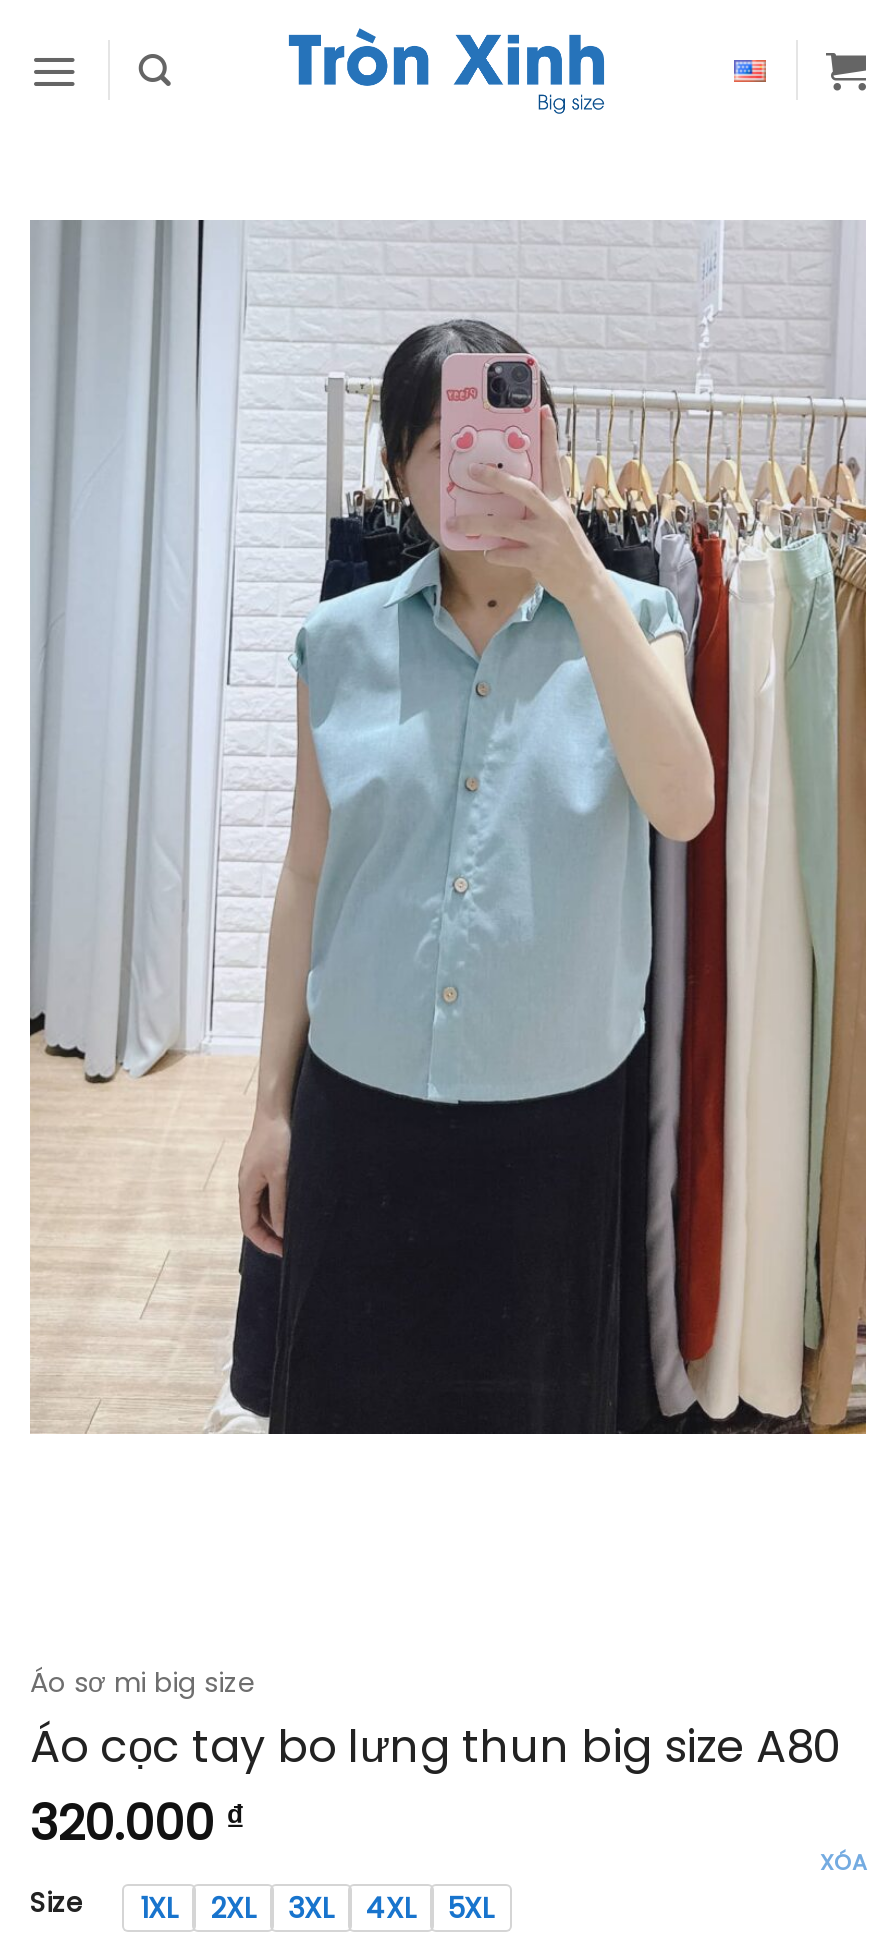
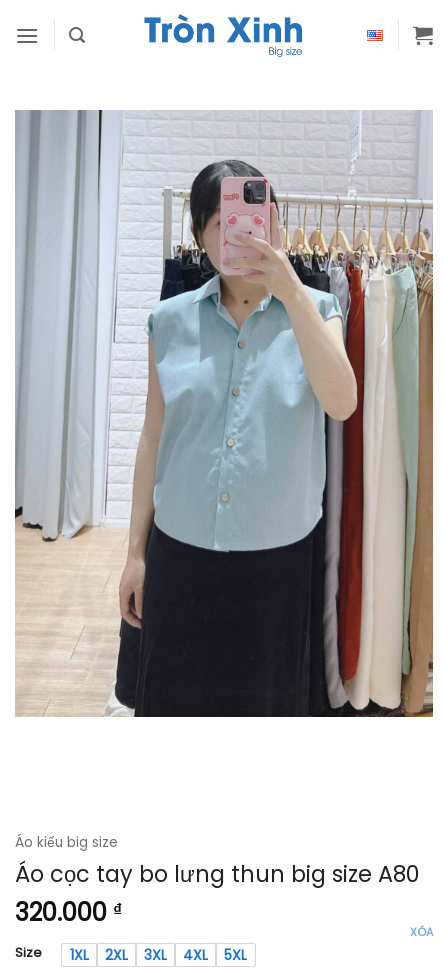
- Áo sơ mi big size
+ Áo kiểu big size
